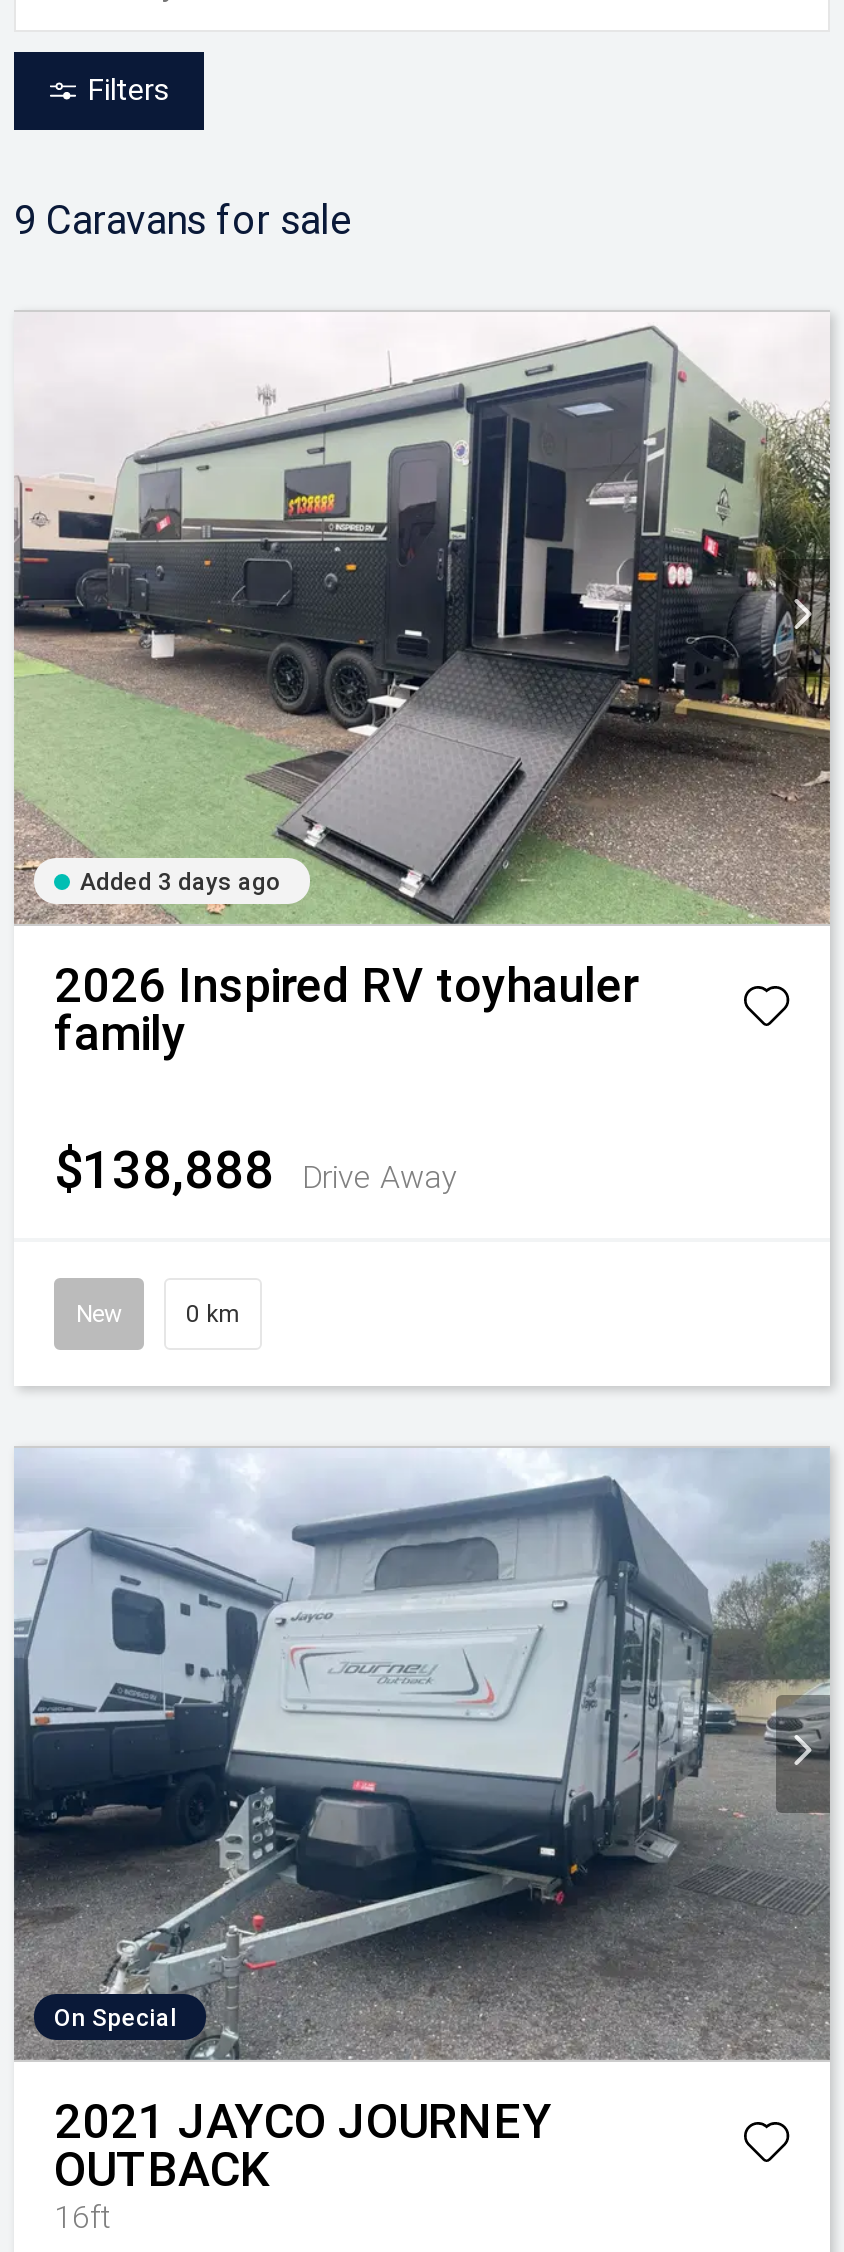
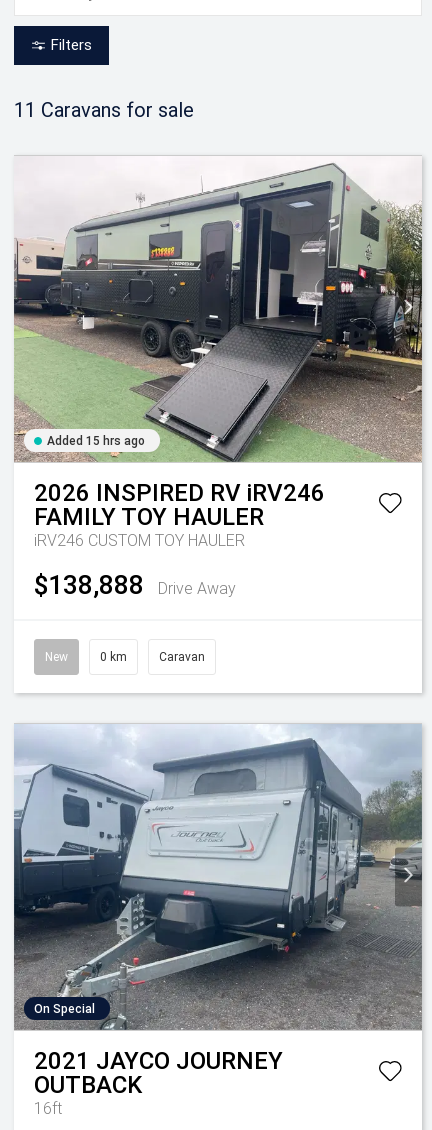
- 9 Caravans for sale
+ 11 Caravans for sale

- Added 3 days ago
+ Added 15 hrs ago

- 2026 Inspired RV toyhauler
- family
+ 2026 INSPIRED RV iRV246
+ FAMILY TOY HAULER
+ iRV246 CUSTOM TOY HAULER

+ Caravan
